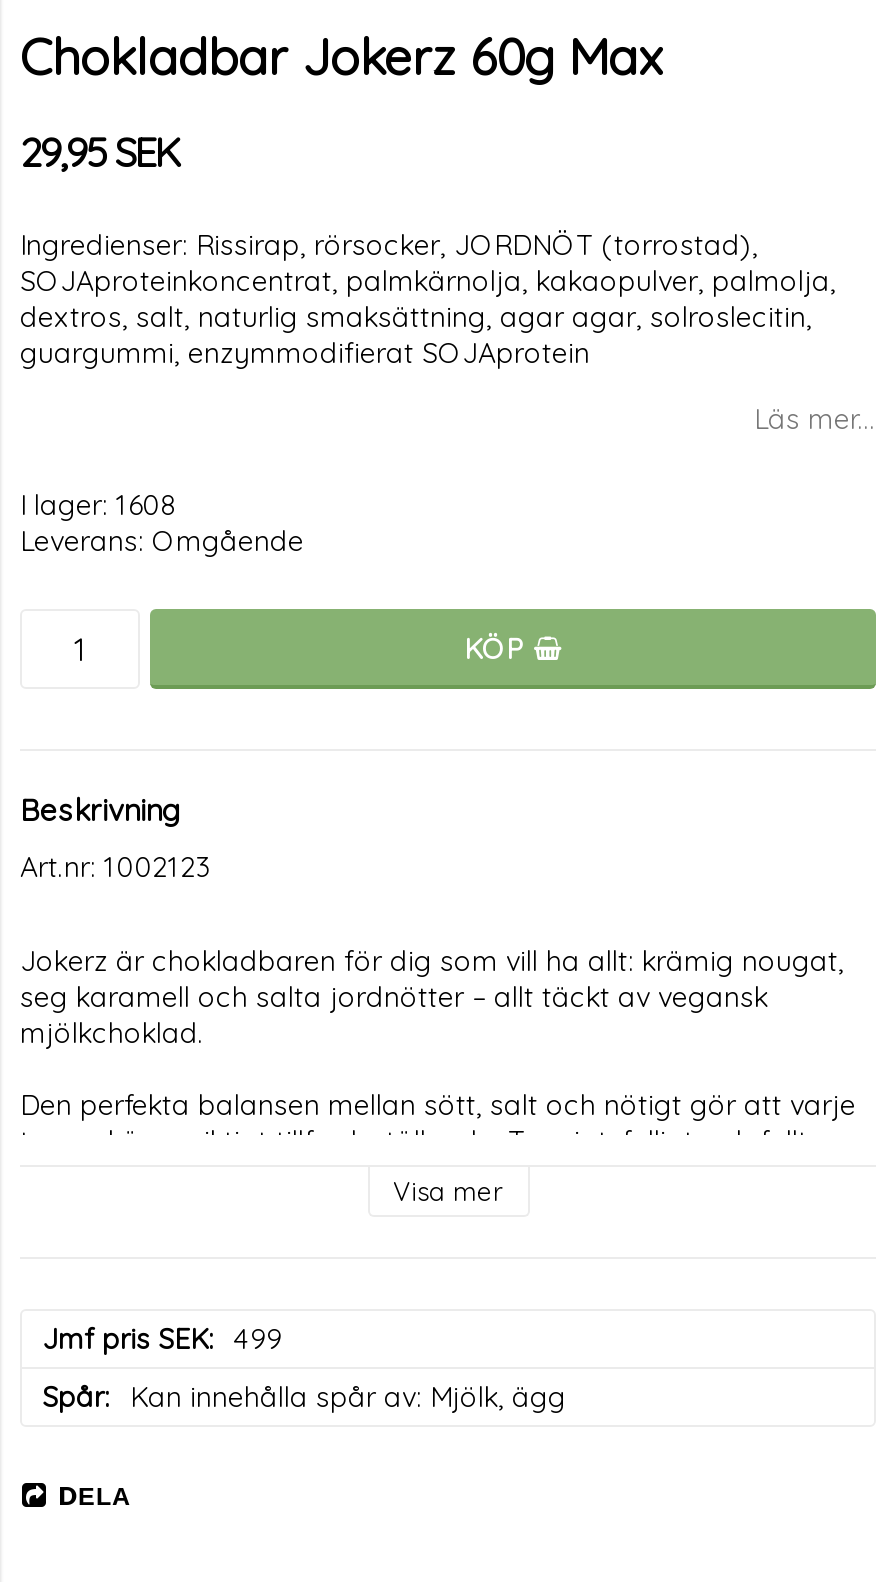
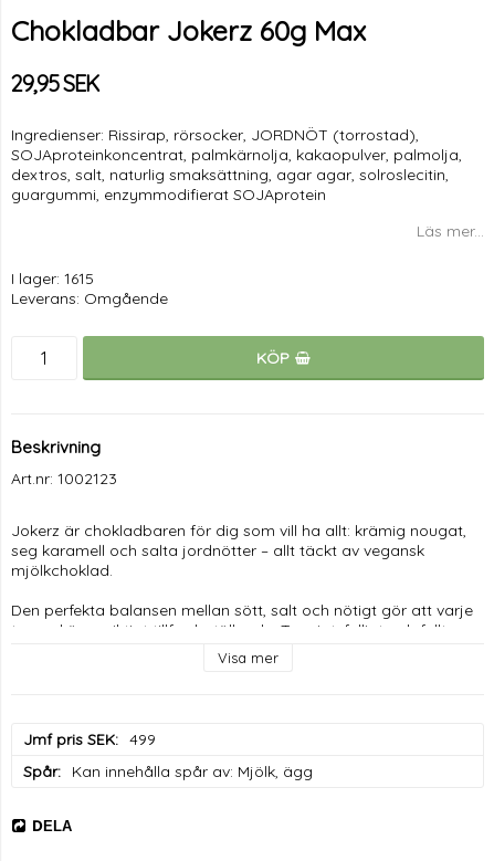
- I lager: 1608
+ I lager: 1615
